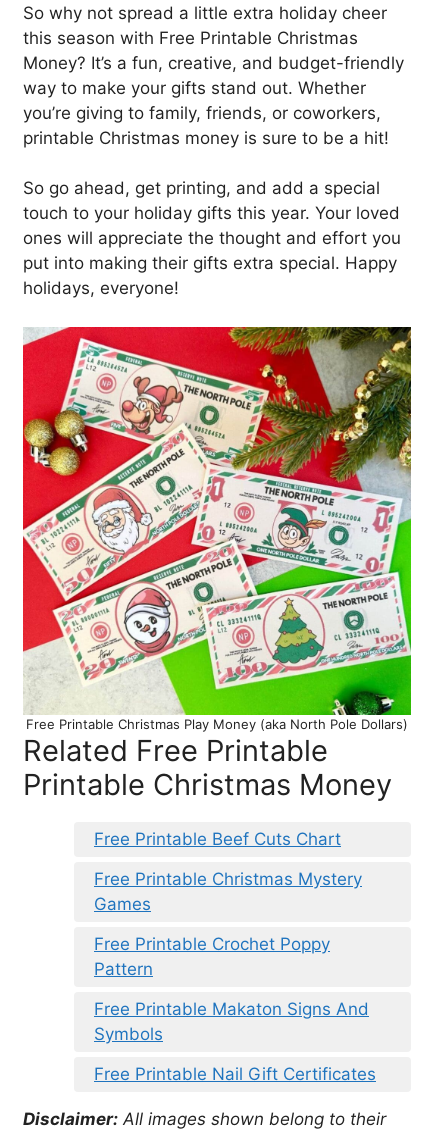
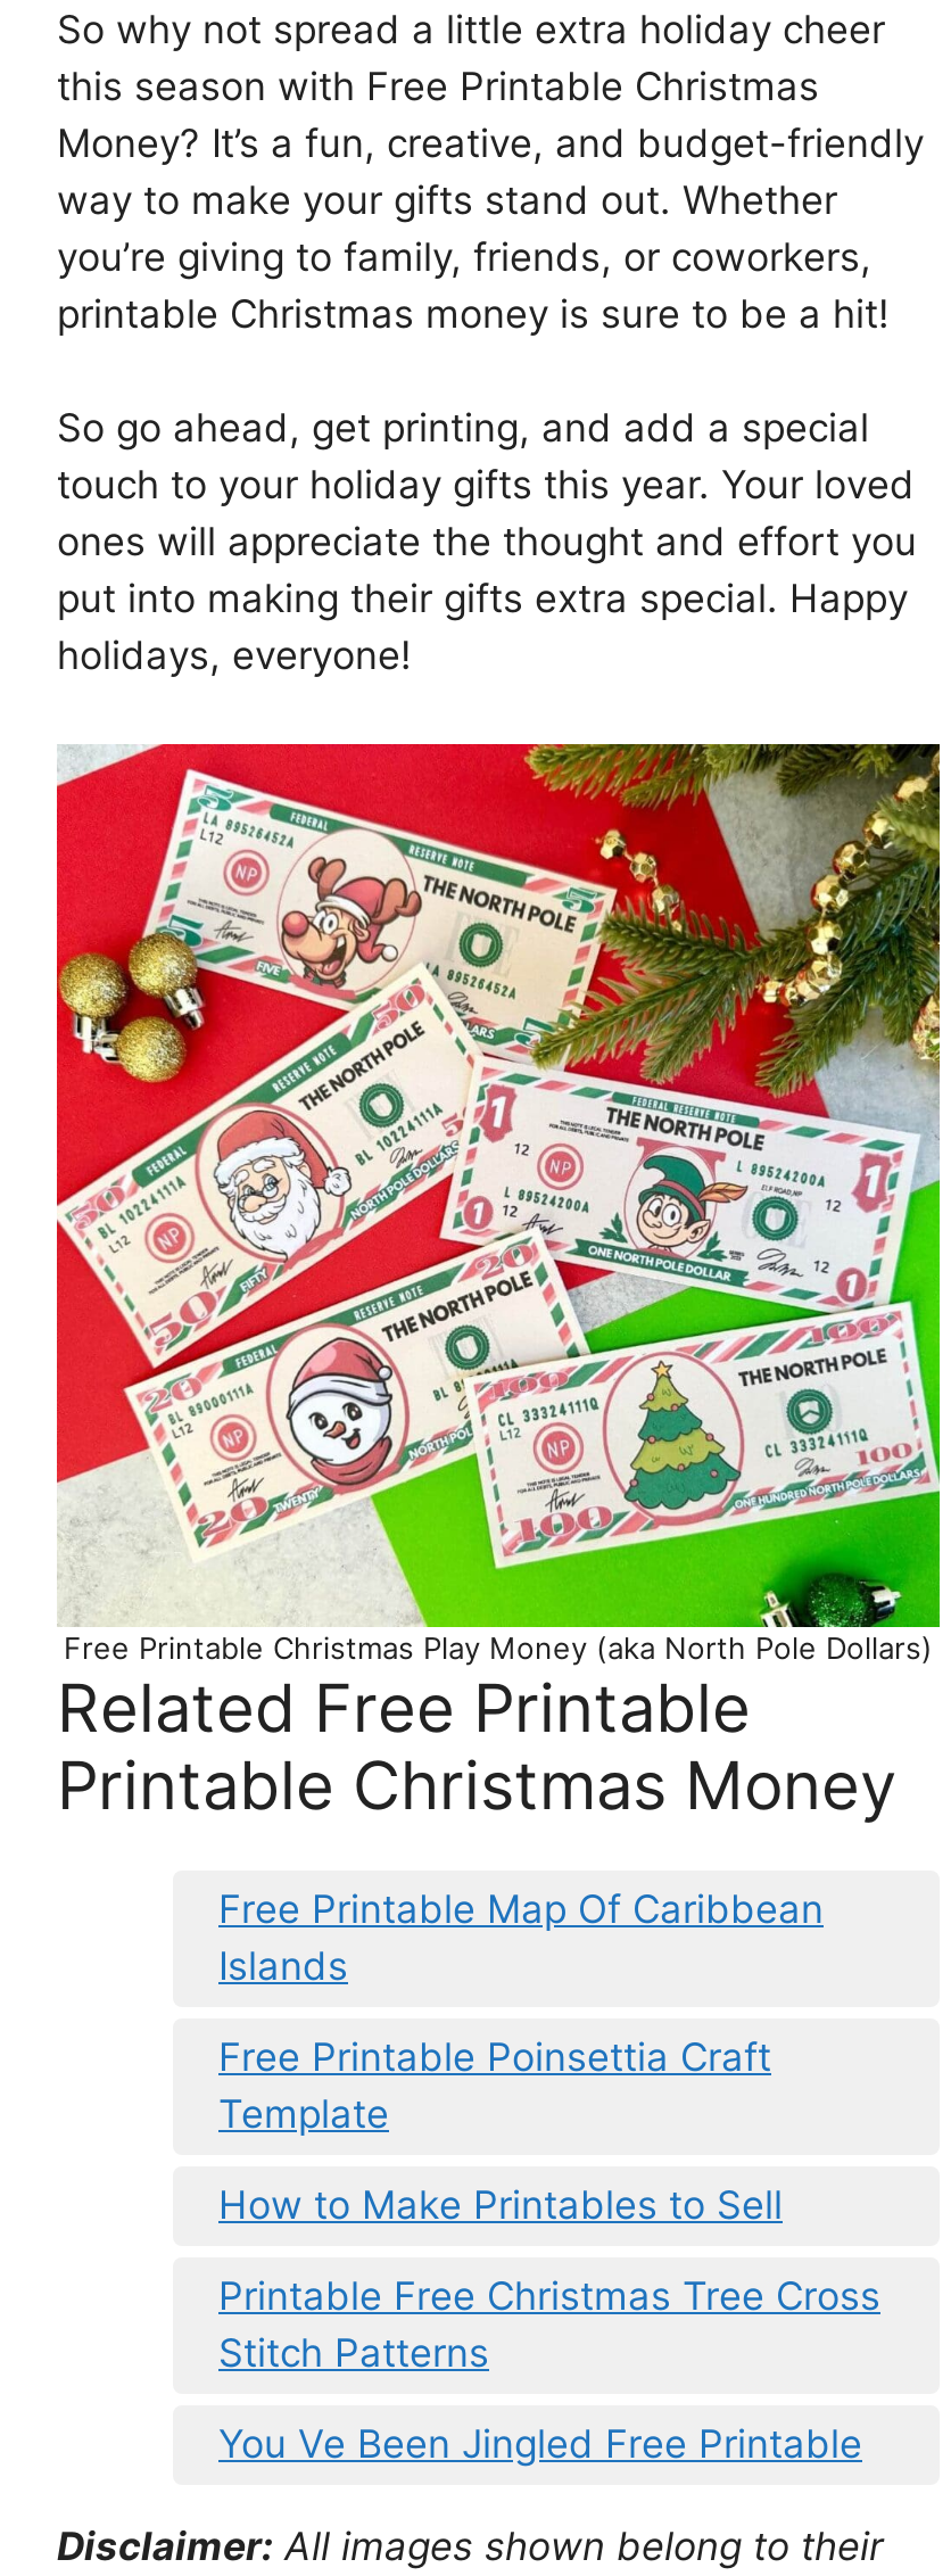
- Free Printable Beef Cuts Chart
+ Free Printable Map Of Caribbean
+ Islands

- Free Printable Christmas Mystery
- Games
+ Free Printable Poinsettia Craft
+ Template

- Free Printable Crochet Poppy
- Pattern
+ How to Make Printables to Sell

- Free Printable Makaton Signs And
- Symbols
+ Printable Free Christmas Tree Cross
+ Stitch Patterns

- Free Printable Nail Gift Certificates
+ You Ve Been Jingled Free Printable
